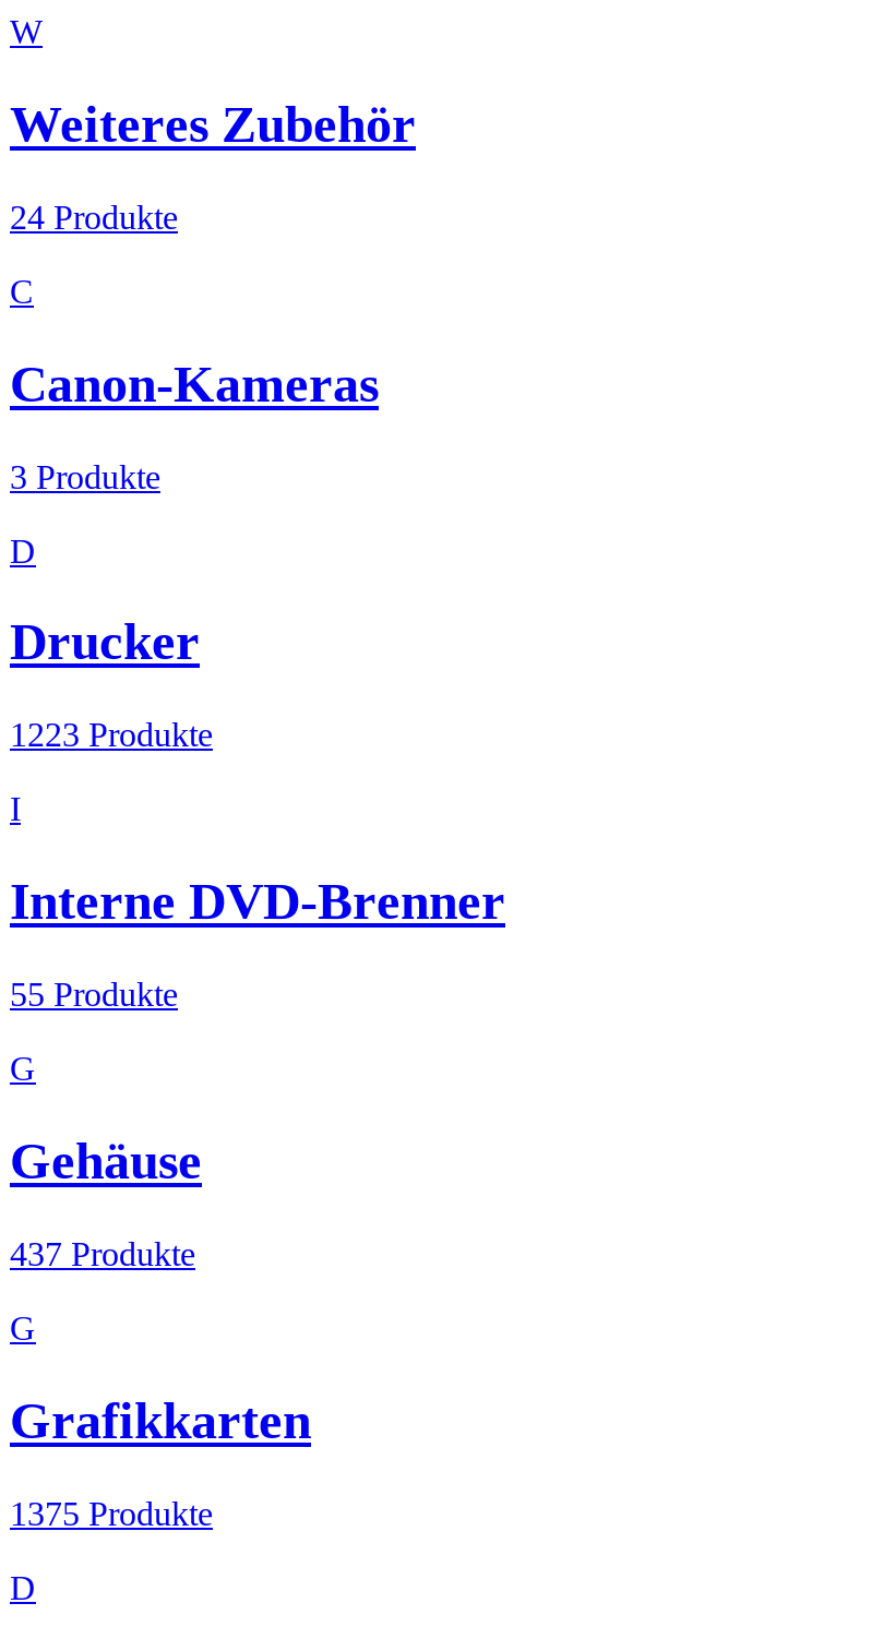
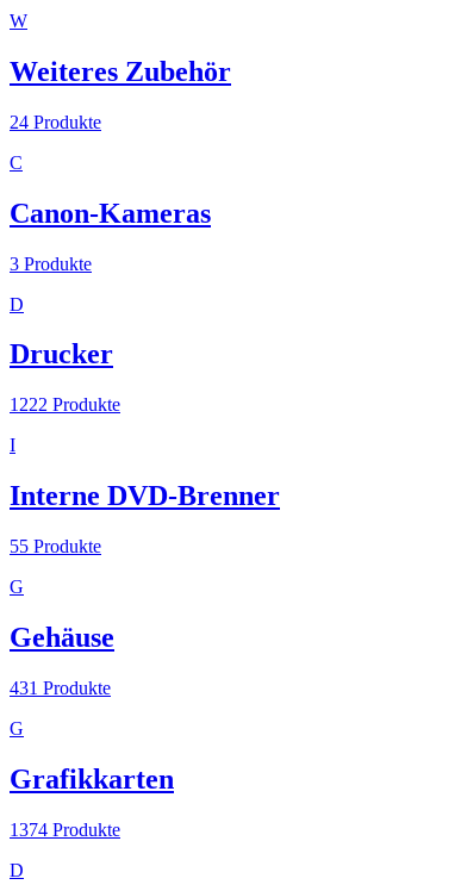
- 1223 Produkte
+ 1222 Produkte

- 437 Produkte
+ 431 Produkte

- 1375 Produkte
+ 1374 Produkte
